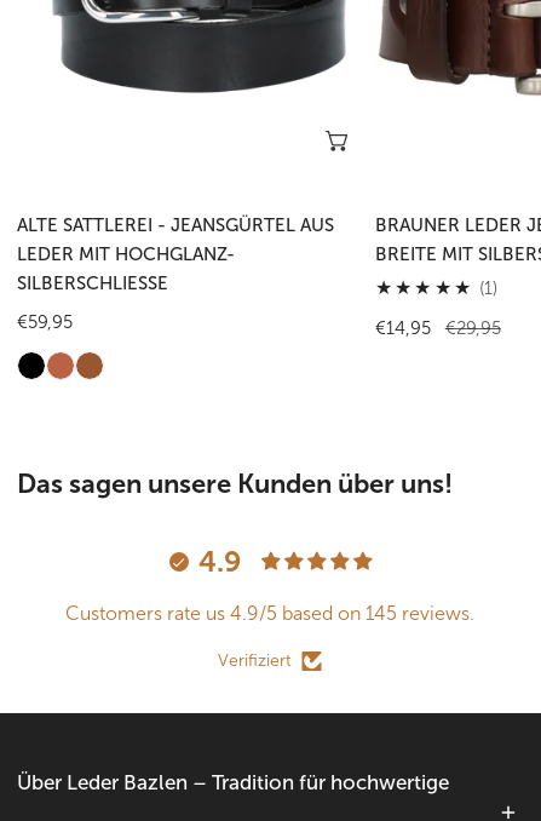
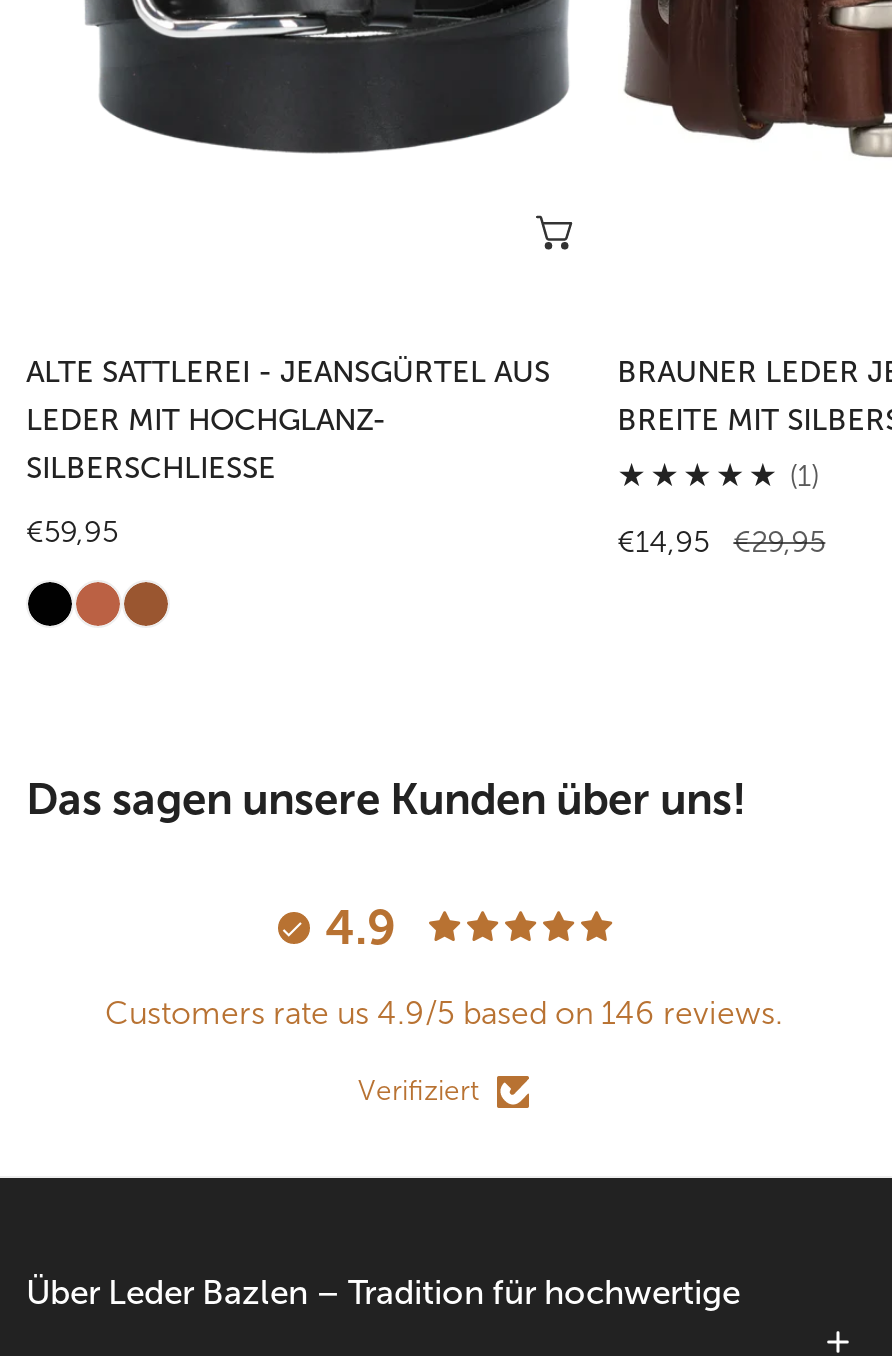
- Customers rate us 4.9/5 based on 145 reviews.
+ Customers rate us 4.9/5 based on 146 reviews.
